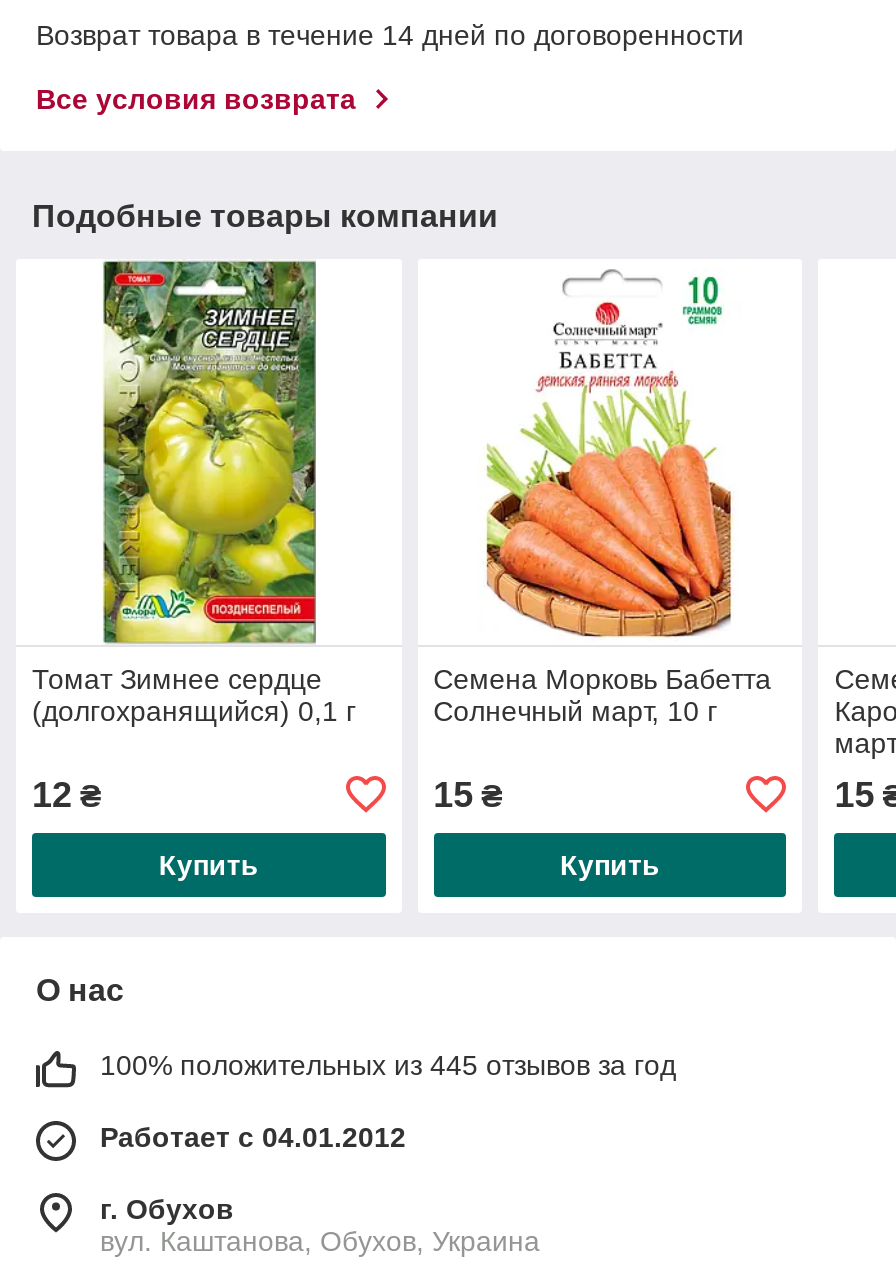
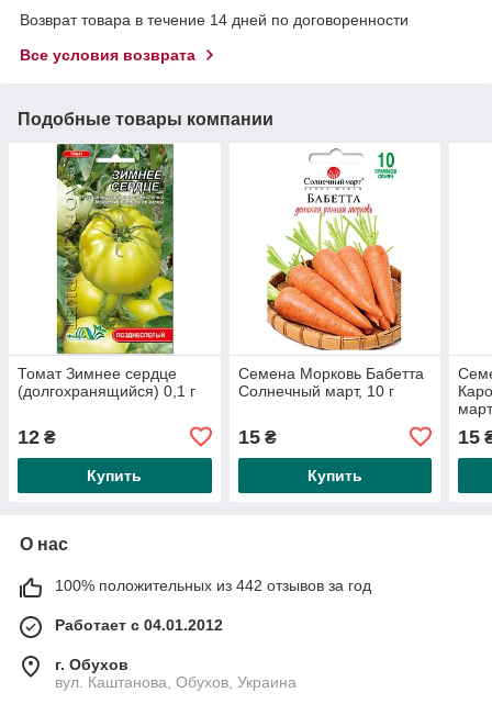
- 100% положительных из 445 отзывов за год
+ 100% положительных из 442 отзывов за год
